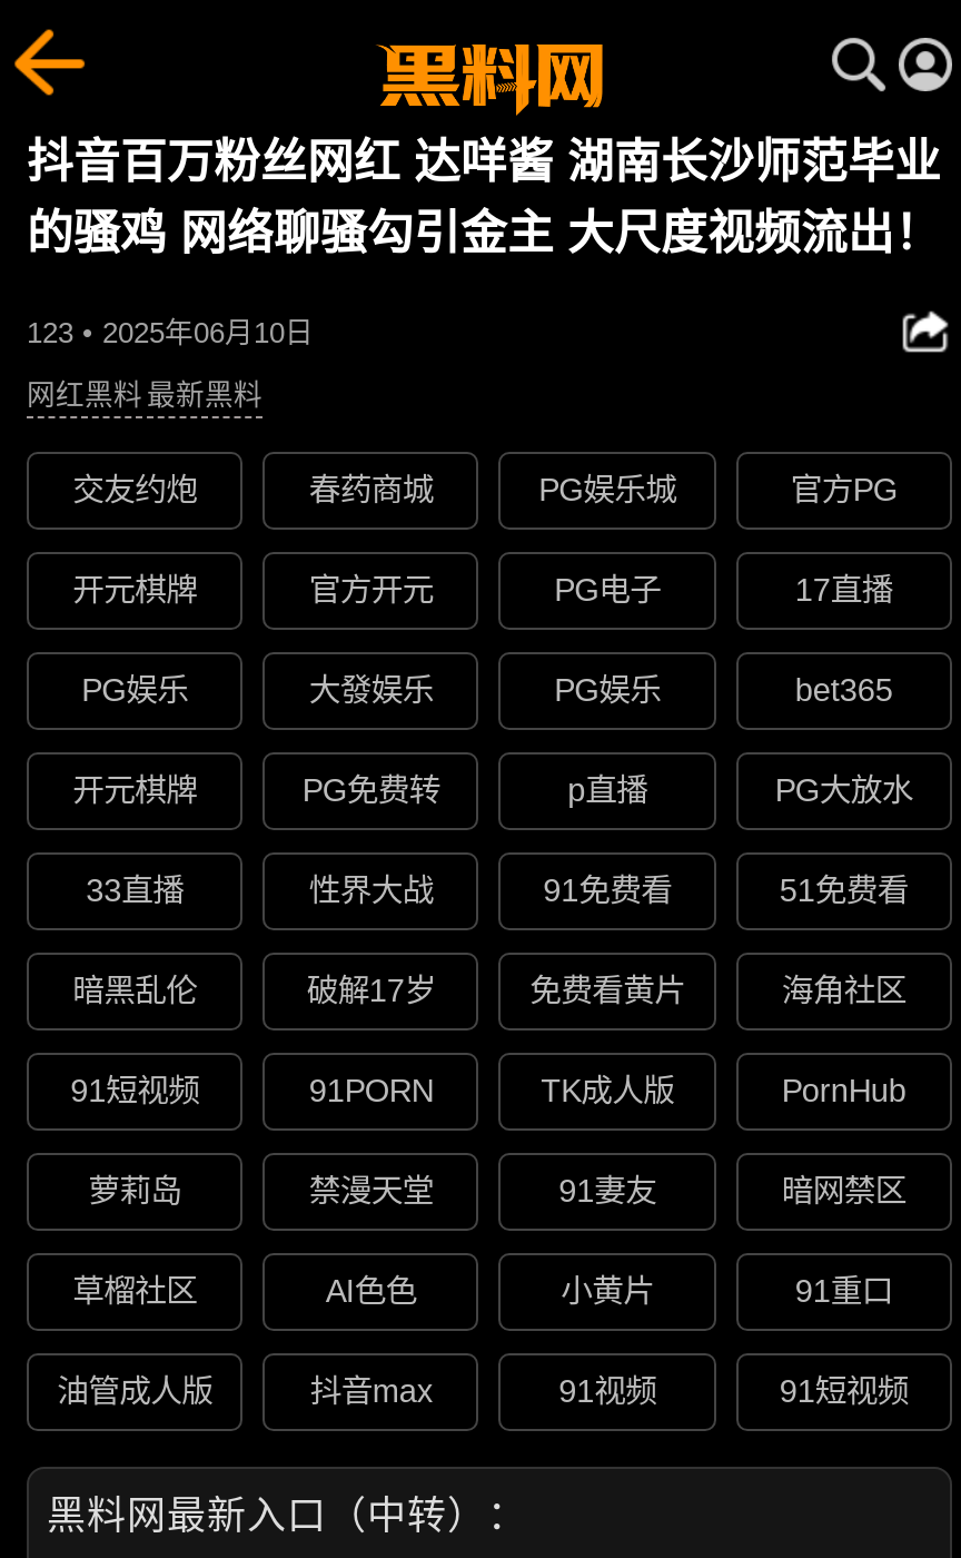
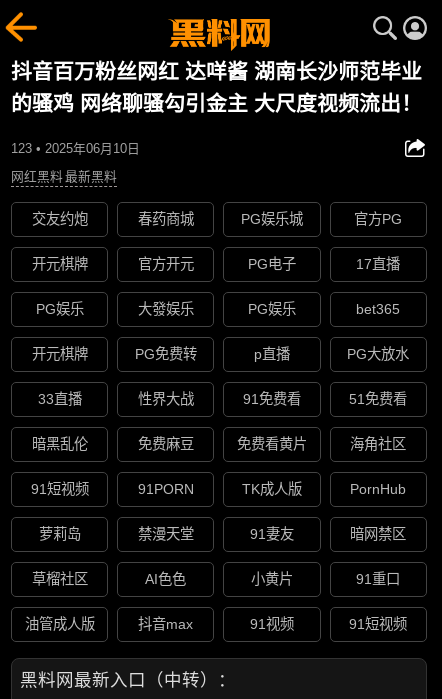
- 破解17岁
+ 免费麻豆
